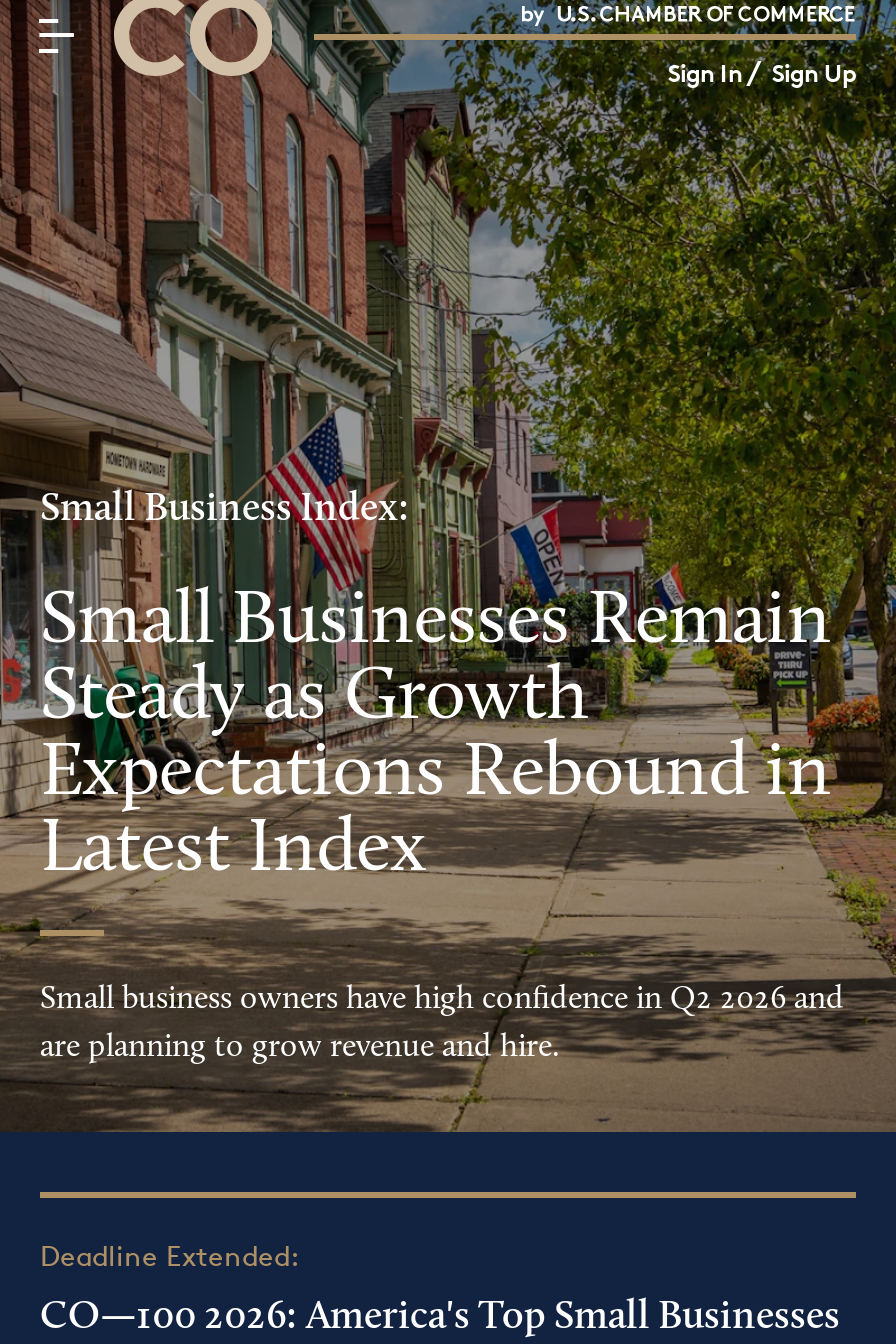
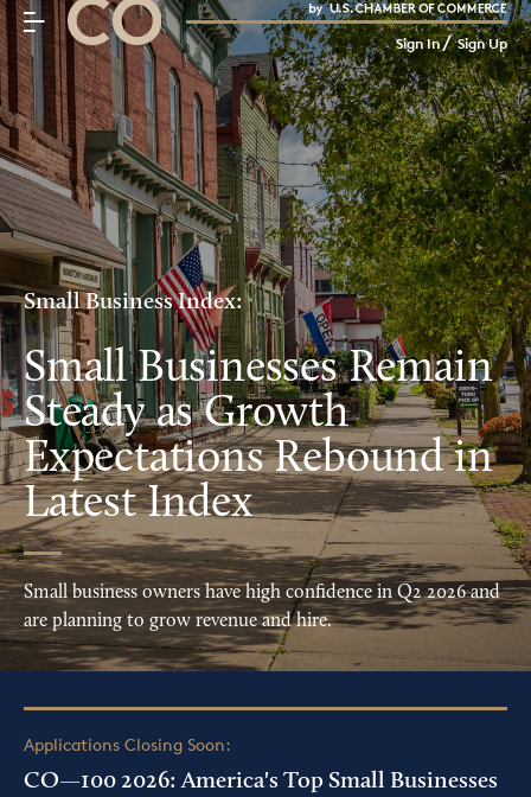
- Deadline Extended:
+ Applications Closing Soon:
